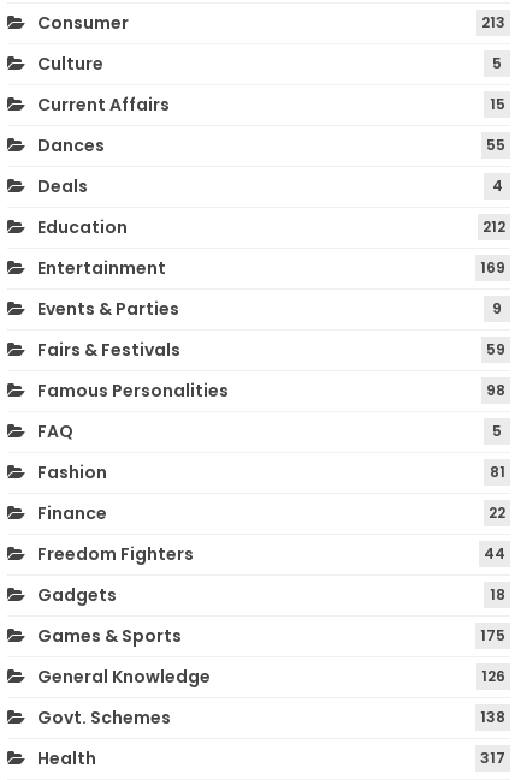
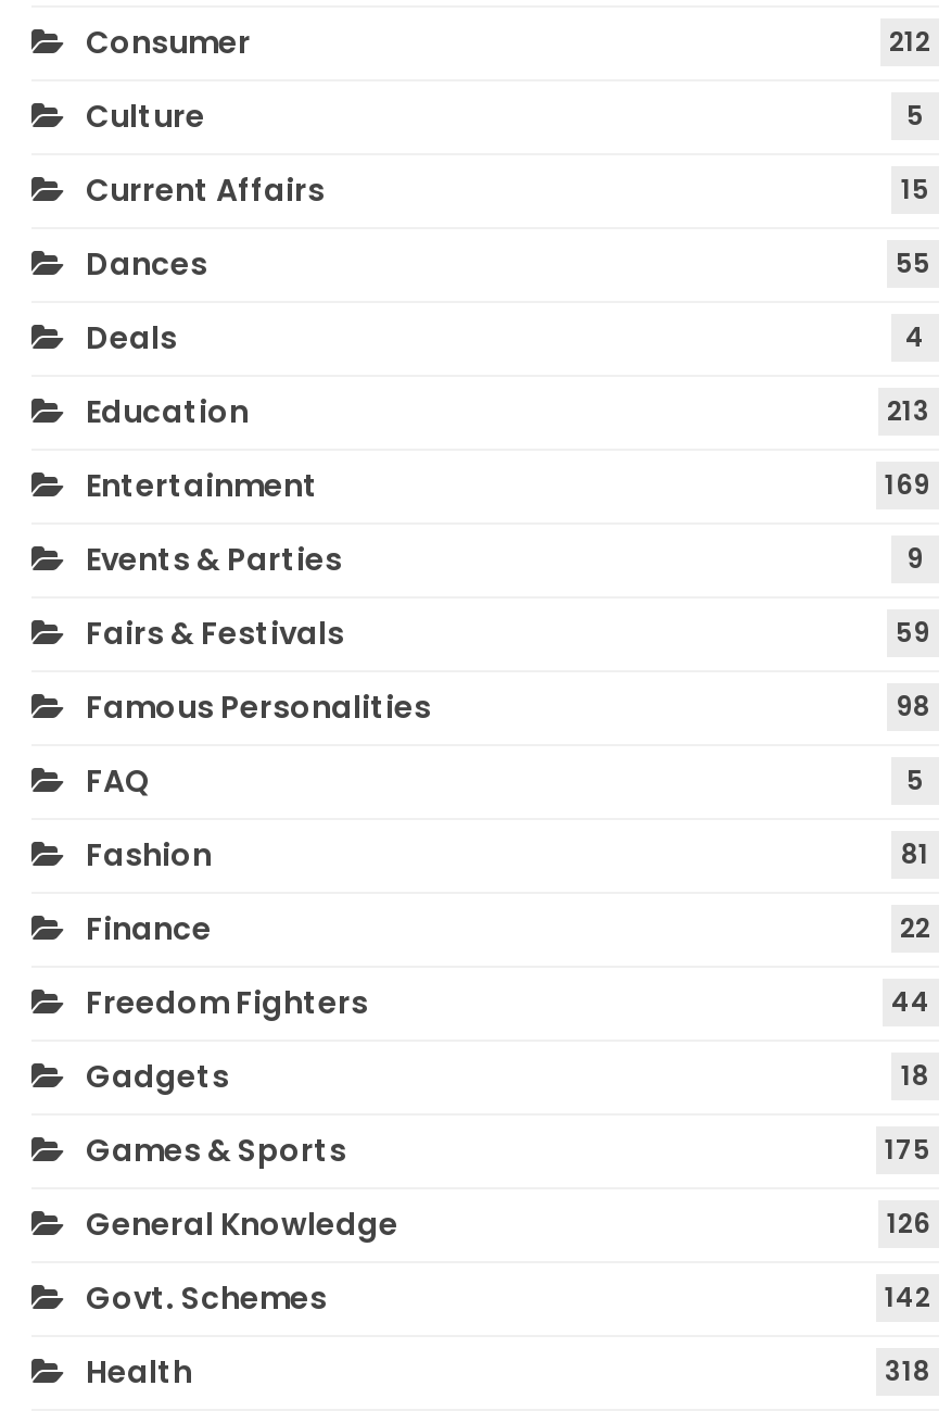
- 213
+ 212

- 212
+ 213

- 138
+ 142

- 317
+ 318
